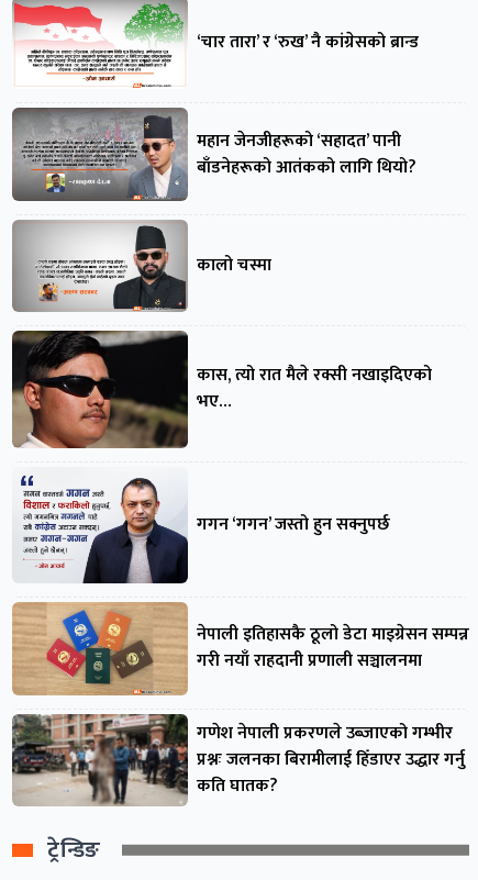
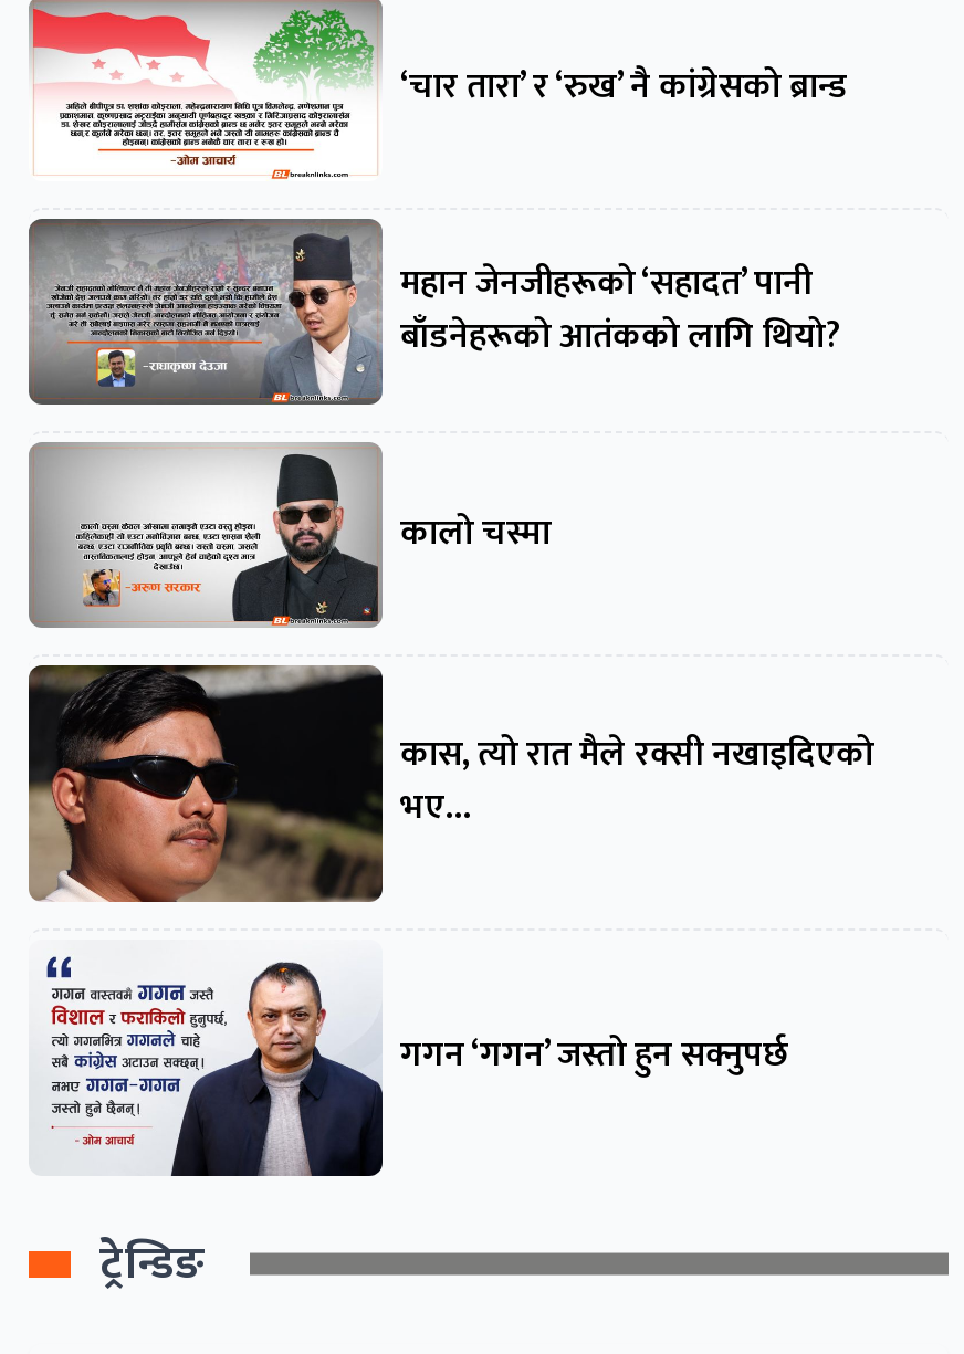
- [image]
- नेपाली इतिहासकै ठूलो डेटा माइग्रेसन सम्पन्न
- गरी नयाँ राहदानी प्रणाली सञ्चालनमा
- गणेश नेपाली प्रकरणले उब्जाएको गम्भीर
- प्रश्नः जलनका बिरामीलाई हिँडाएर उद्धार गर्नु
- कति घातक?

- [image]
